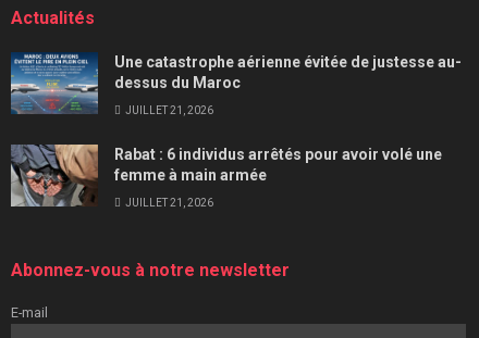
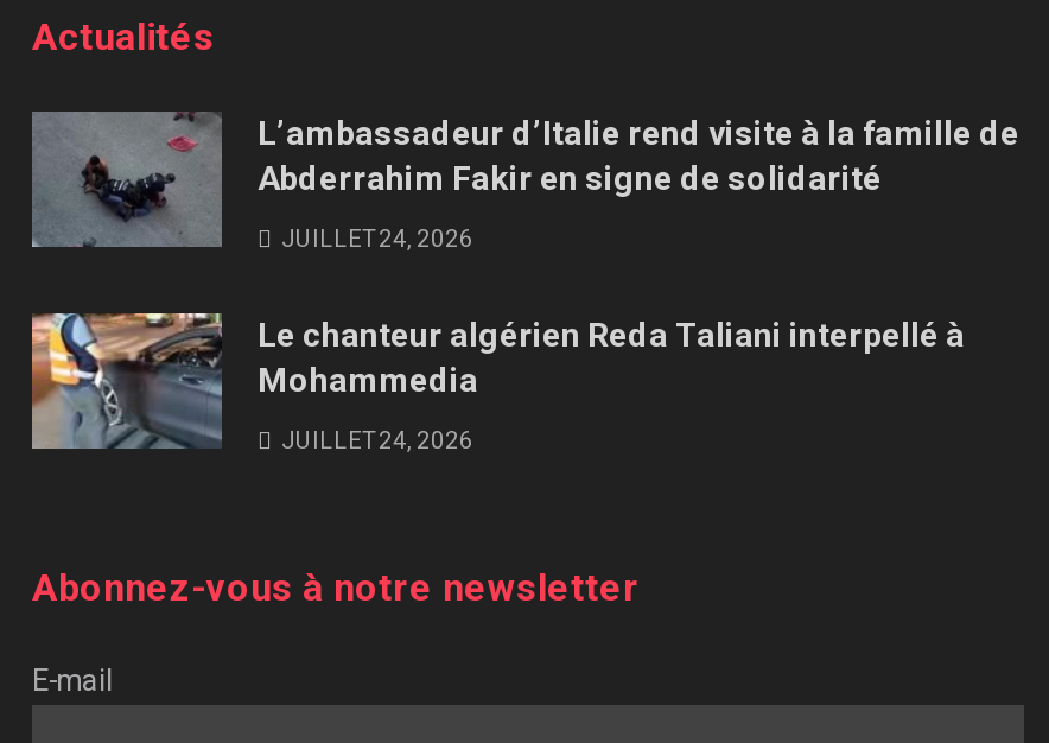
- [image]
- Une catastrophe aérienne évitée de justesse au-
- dessus du Maroc
+ [image]
+ L’ambassadeur d’Italie rend visite à la famille de
+ Abderrahim Fakir en signe de solidarité

- JUILLET 21, 2026
+ JUILLET 24, 2026

- [image]
- Rabat : 6 individus arrêtés pour avoir volé une
- femme à main armée
+ [image]
+ Le chanteur algérien Reda Taliani interpellé à
+ Mohammedia

- JUILLET 21, 2026
+ JUILLET 24, 2026
